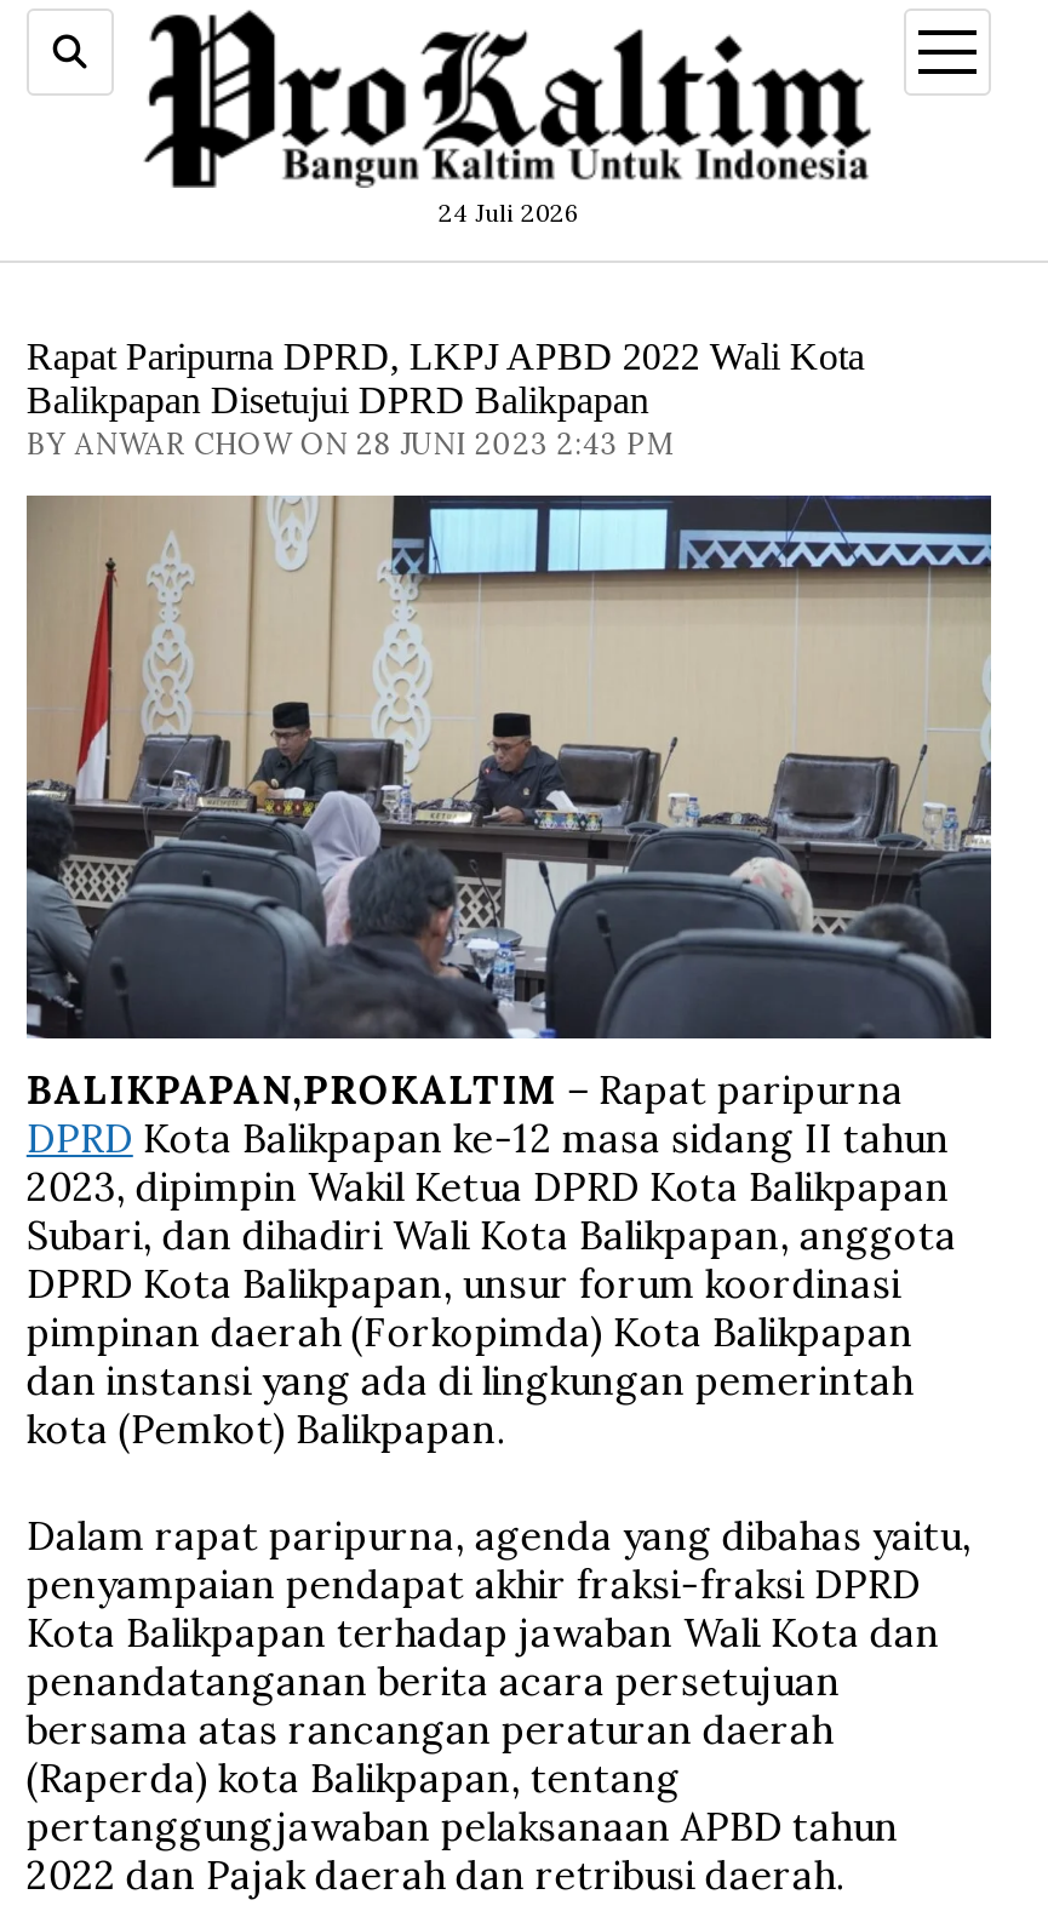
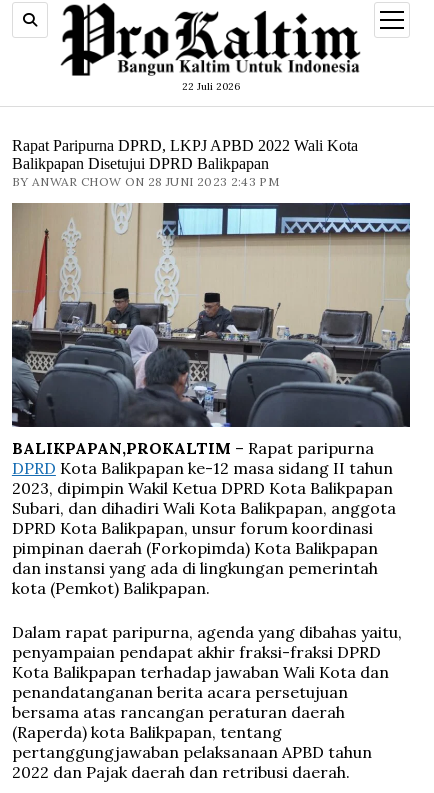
- 24 Juli 2026
+ 22 Juli 2026
